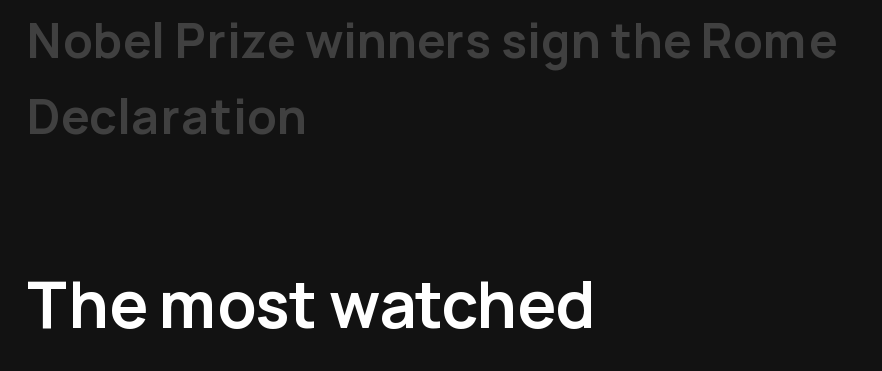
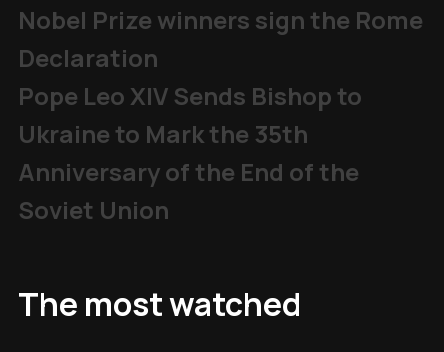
+ Pope Leo XIV Sends Bishop to
+ Ukraine to Mark the 35th
+ Anniversary of the End of the
+ Soviet Union
